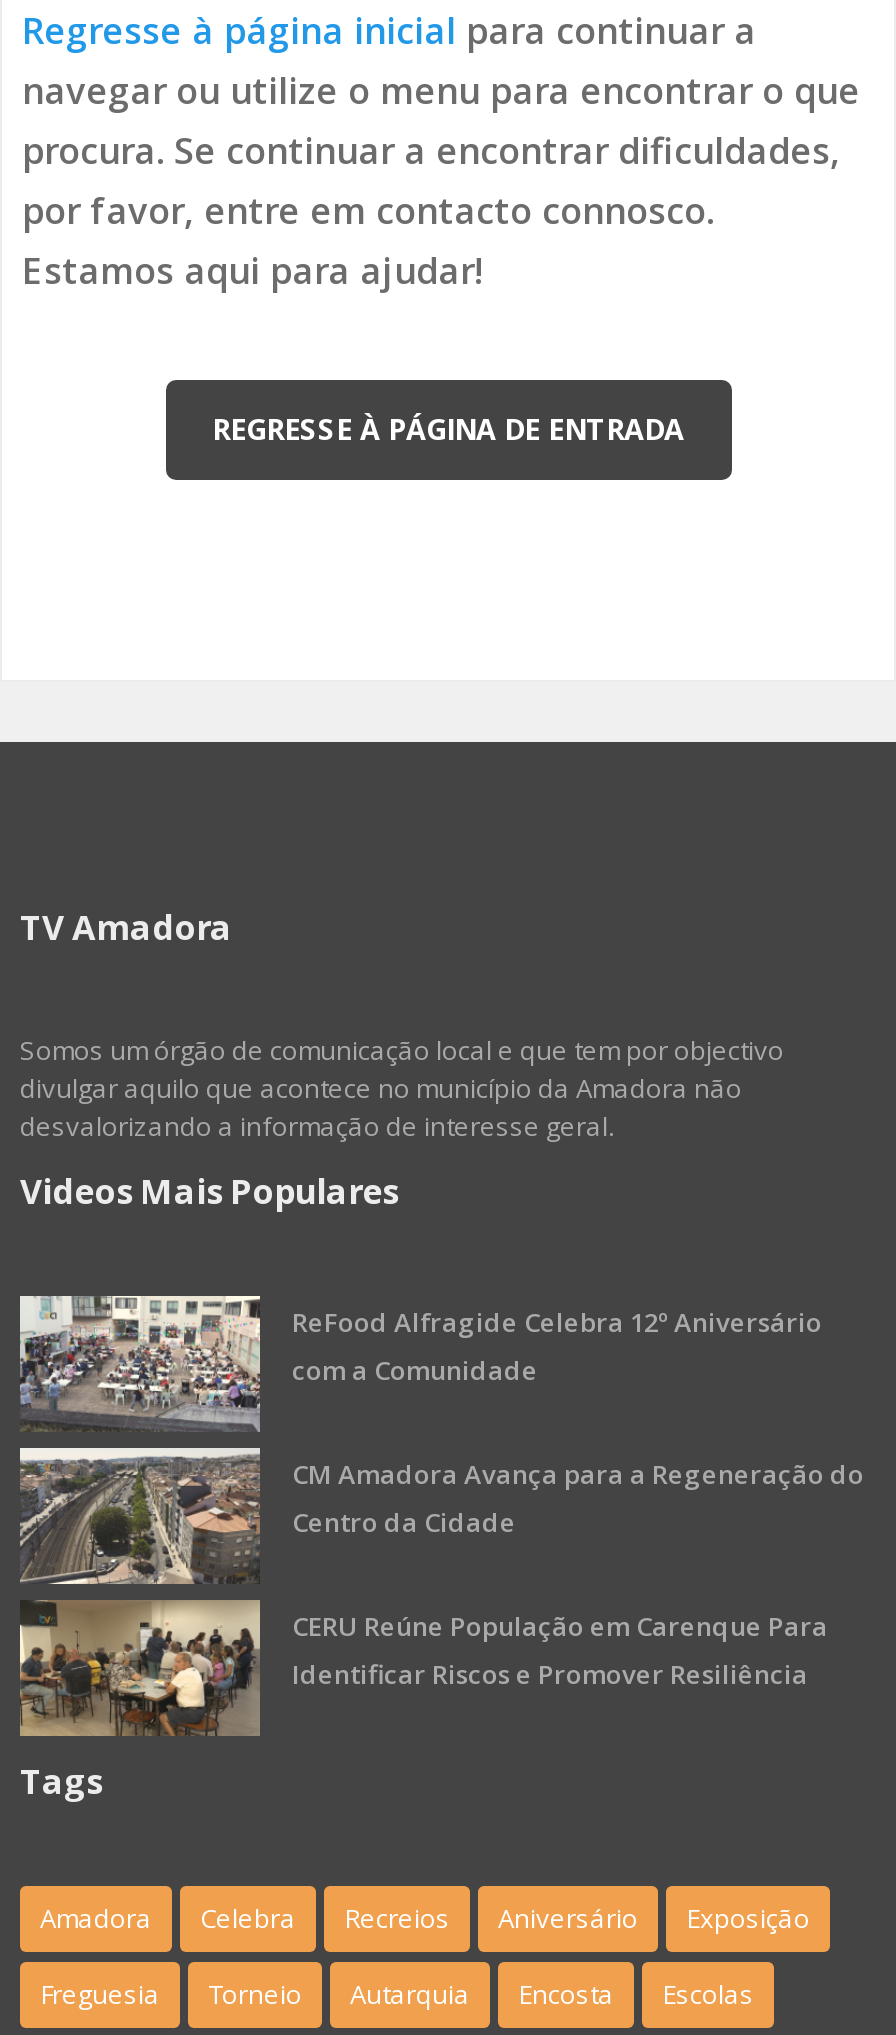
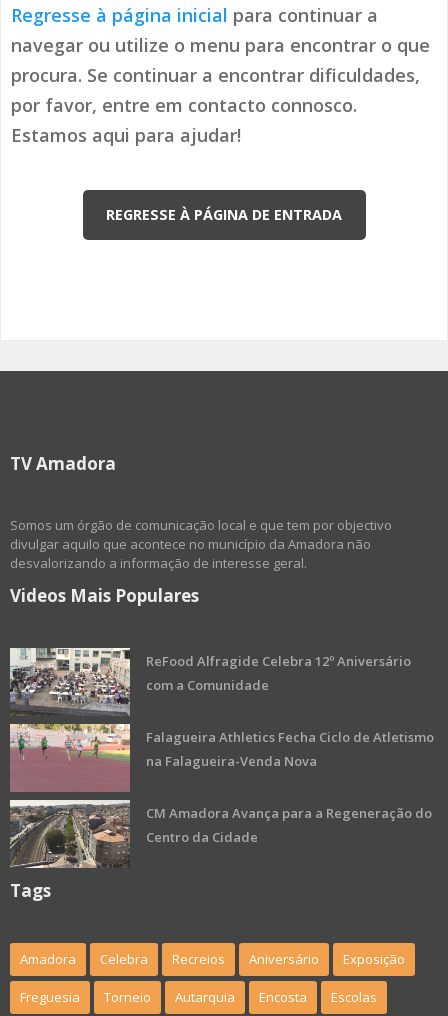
+ [image]
+ Falagueira Athletics Fecha Ciclo de Atletismo
+ na Falagueira-Venda Nova

moved down: CM Amadora Avança para a Regeneração do | Centro da Cidade

- [image]
- CERU Reúne População em Carenque Para
- Identificar Riscos e Promover Resiliência
